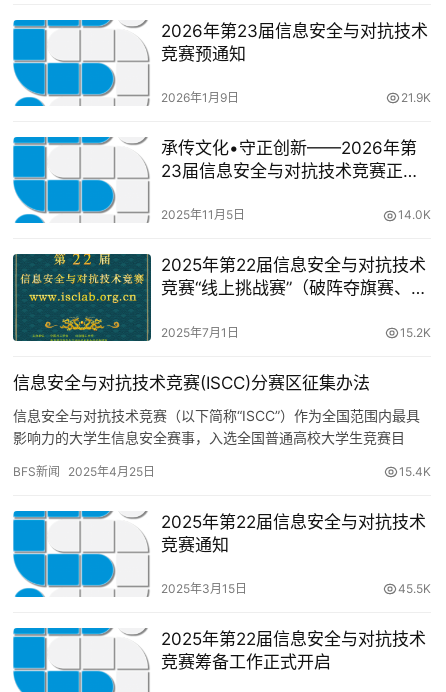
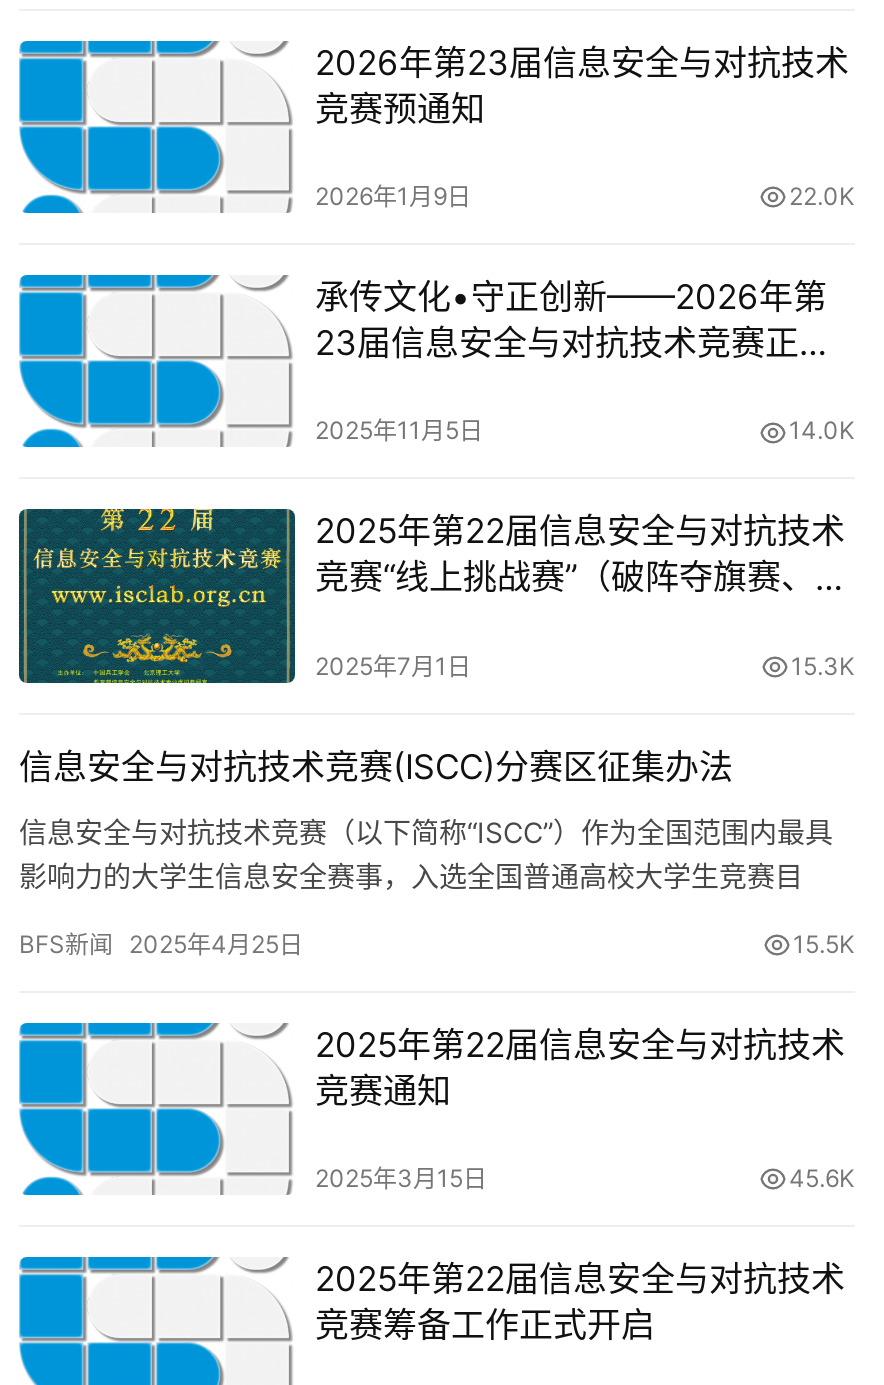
- 21.9K
+ 22.0K

- 15.2K
+ 15.3K

- 15.4K
+ 15.5K

- 45.5K
+ 45.6K
